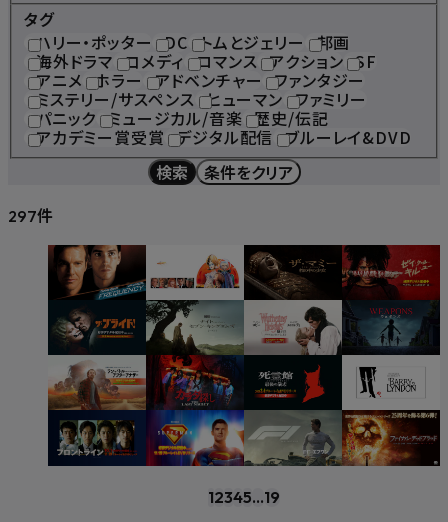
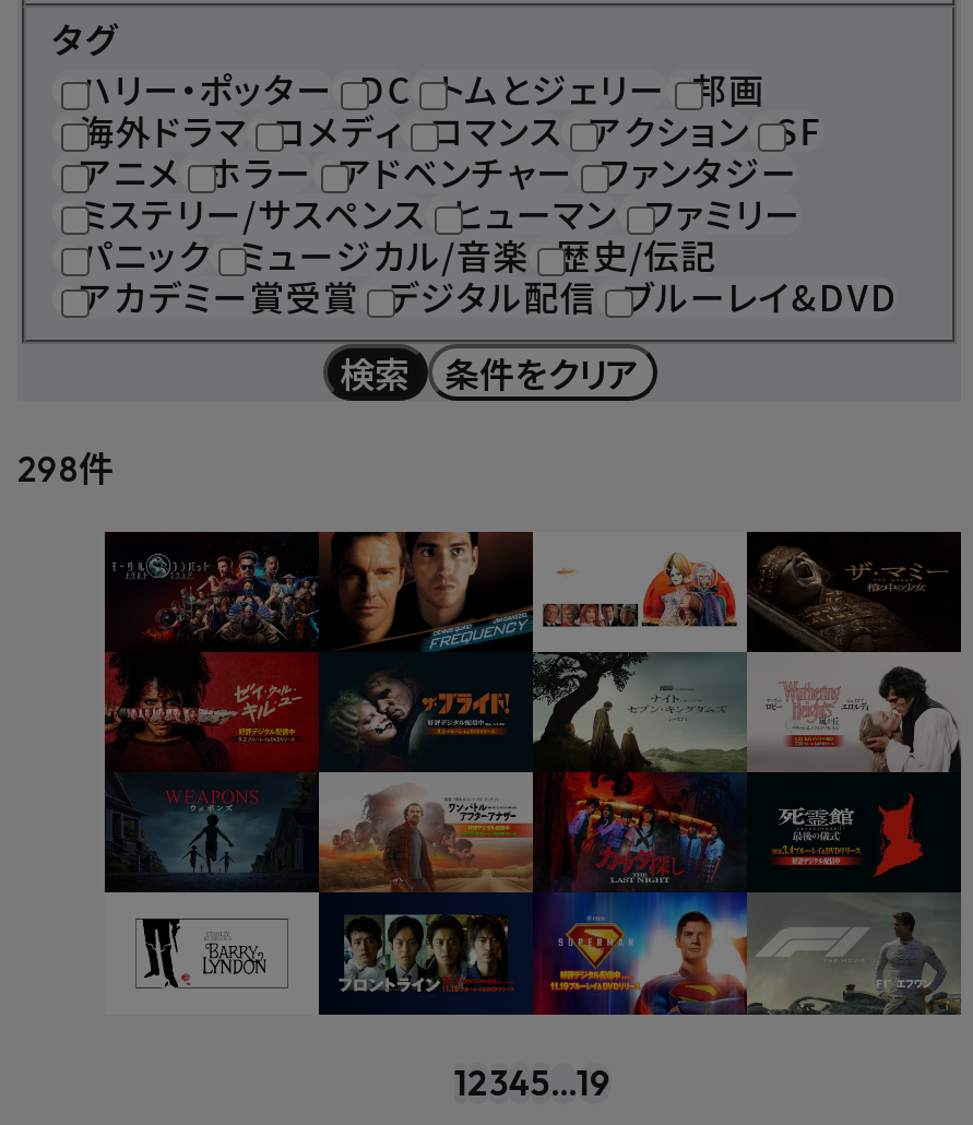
- 297件
+ 298件

- [image]
+ [image]
